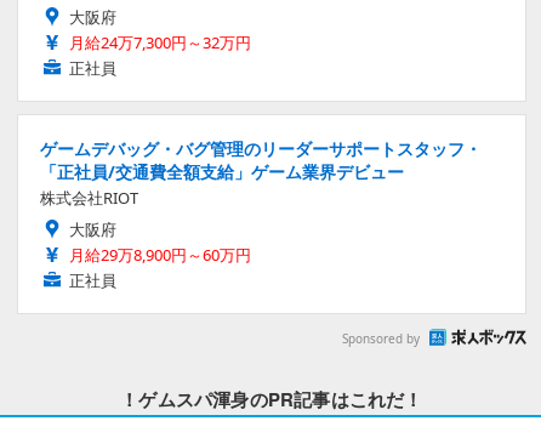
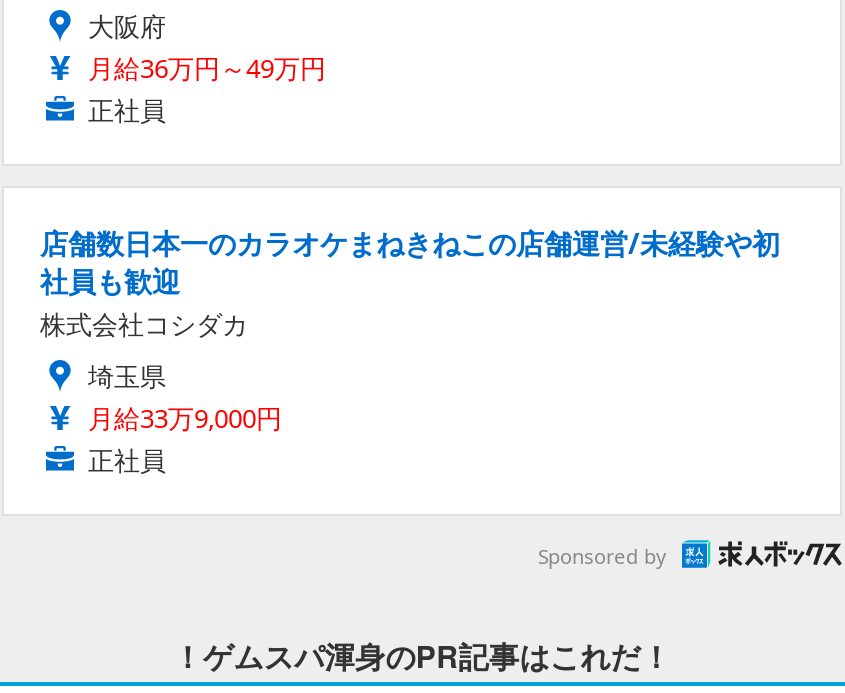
- 月給24万7,300円～32万円
+ 月給36万円～49万円

- ゲームデバッグ・バグ管理のリーダーサポートスタッフ・
- 「正社員/交通費全額支給」ゲーム業界デビュー
- 株式会社RIOT
- 大阪府
- 月給29万8,900円～60万円
+ 店舗数日本一のカラオケまねきねこの店舗運営/未経験や初
+ 社員も歓迎
+ 株式会社コシダカ
+ 埼玉県
+ 月給33万9,000円
